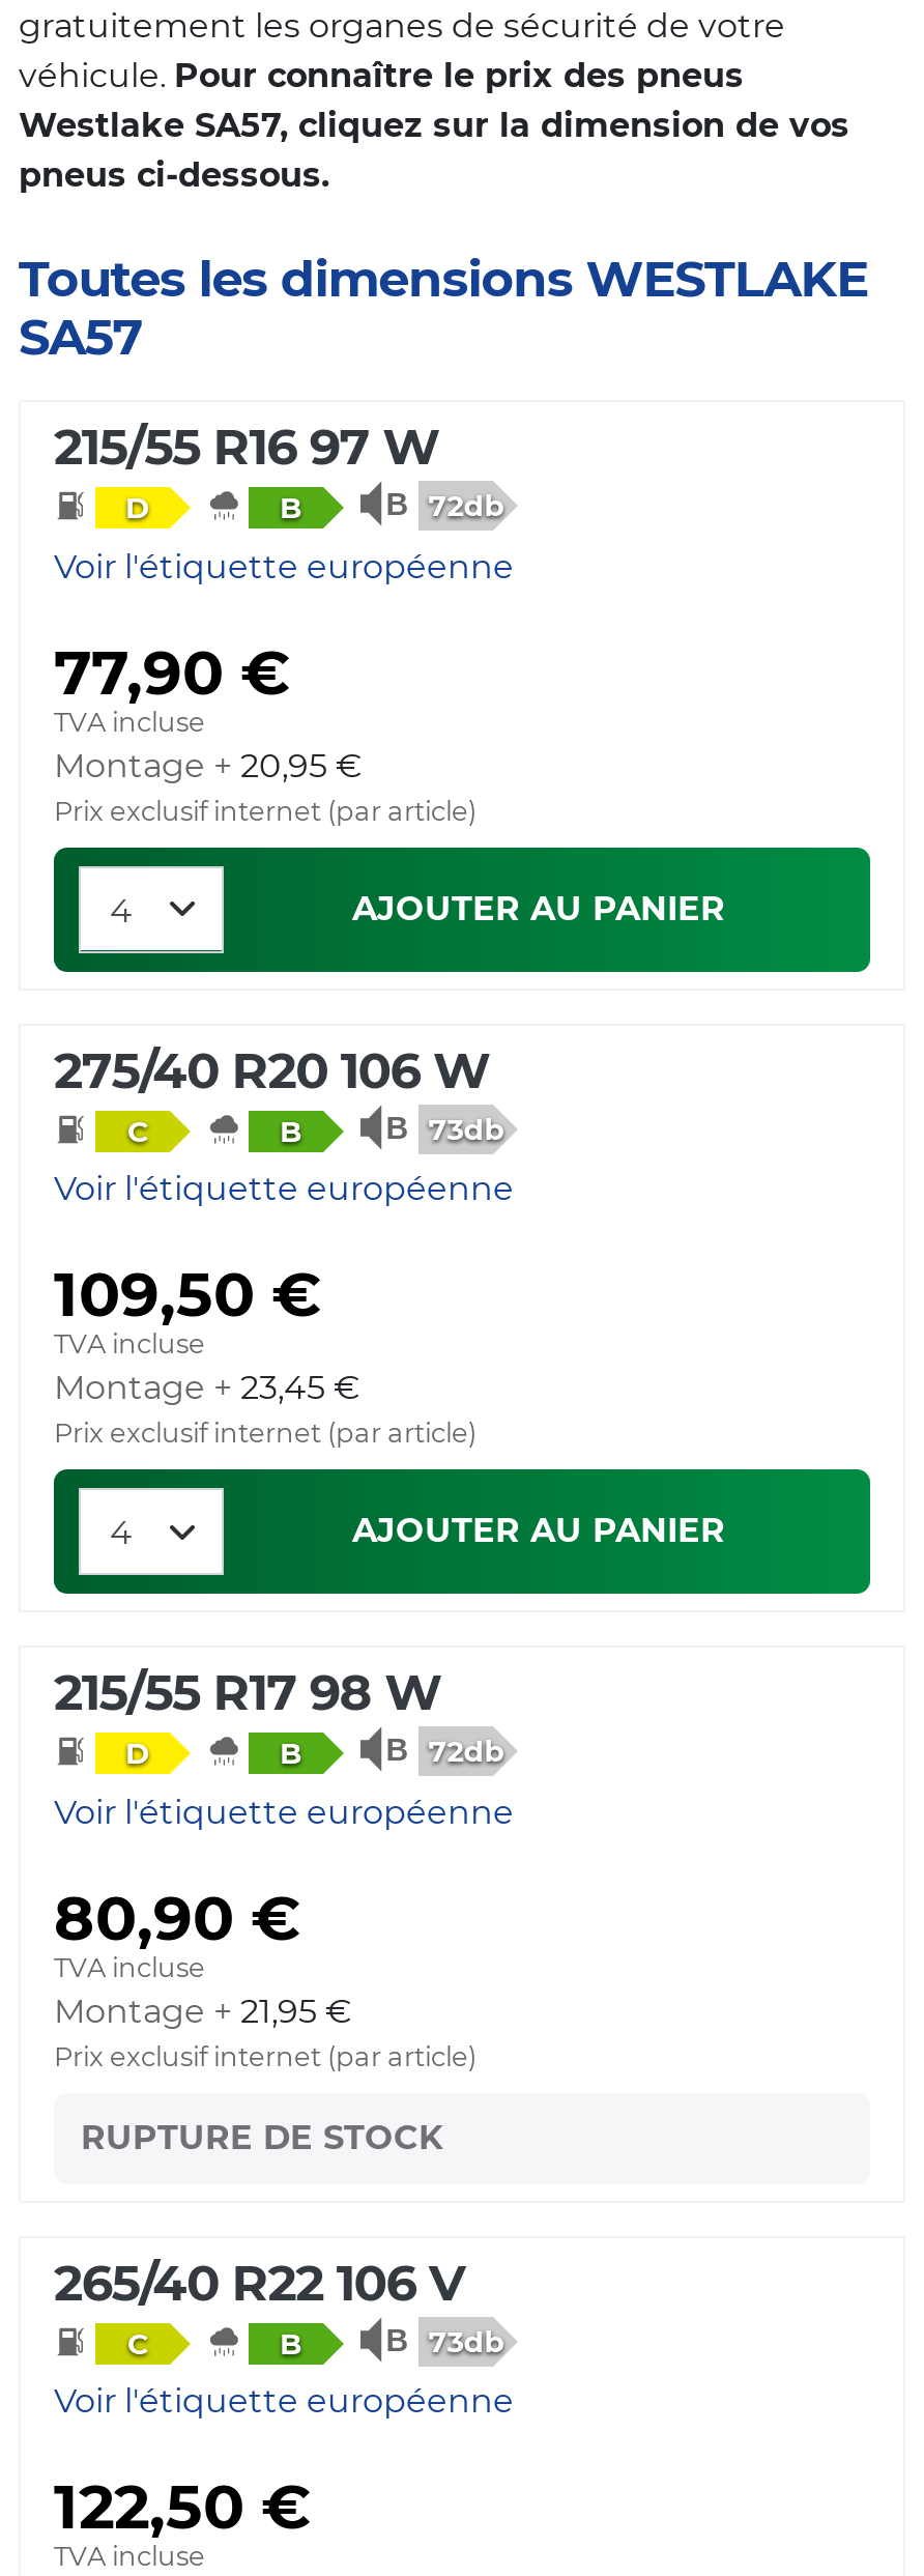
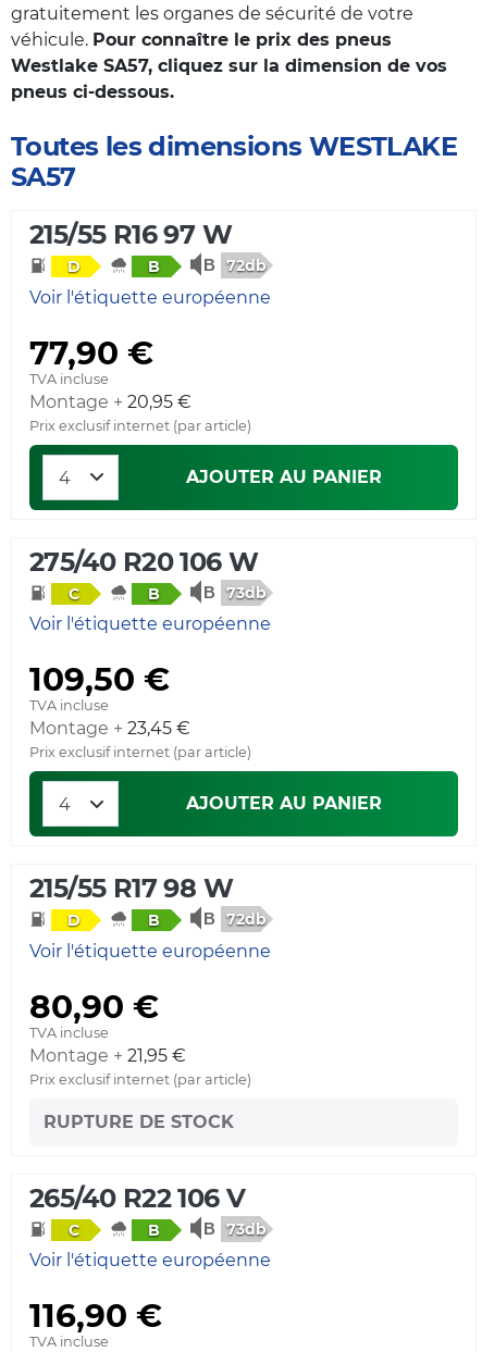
- 122,50 €
+ 116,90 €
